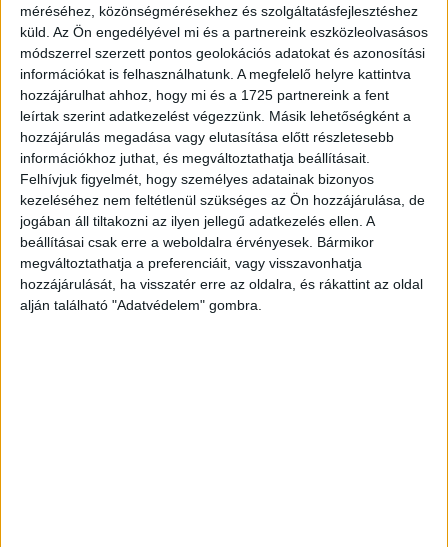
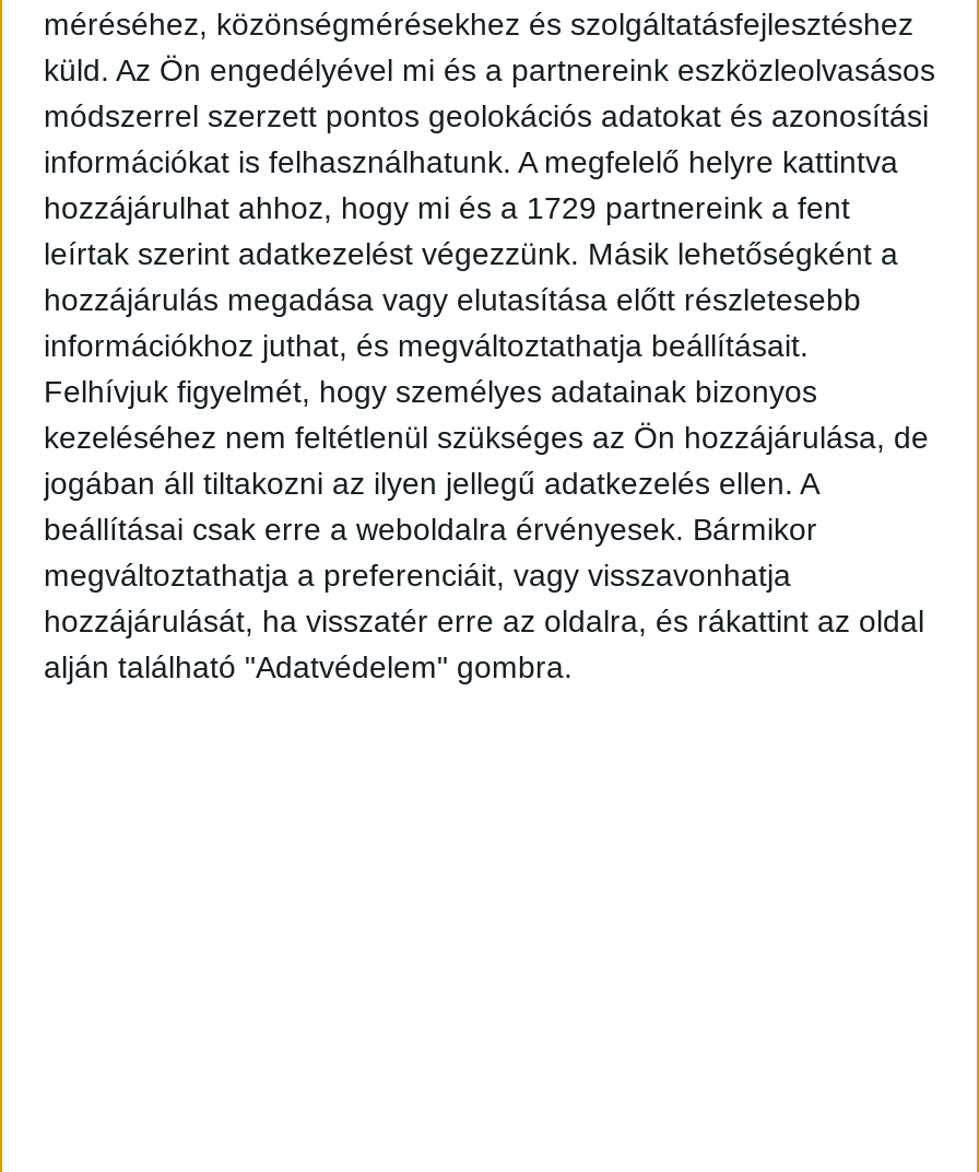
- hozzájárulhat ahhoz, hogy mi és a 1725 partnereink a fent
+ hozzájárulhat ahhoz, hogy mi és a 1729 partnereink a fent
